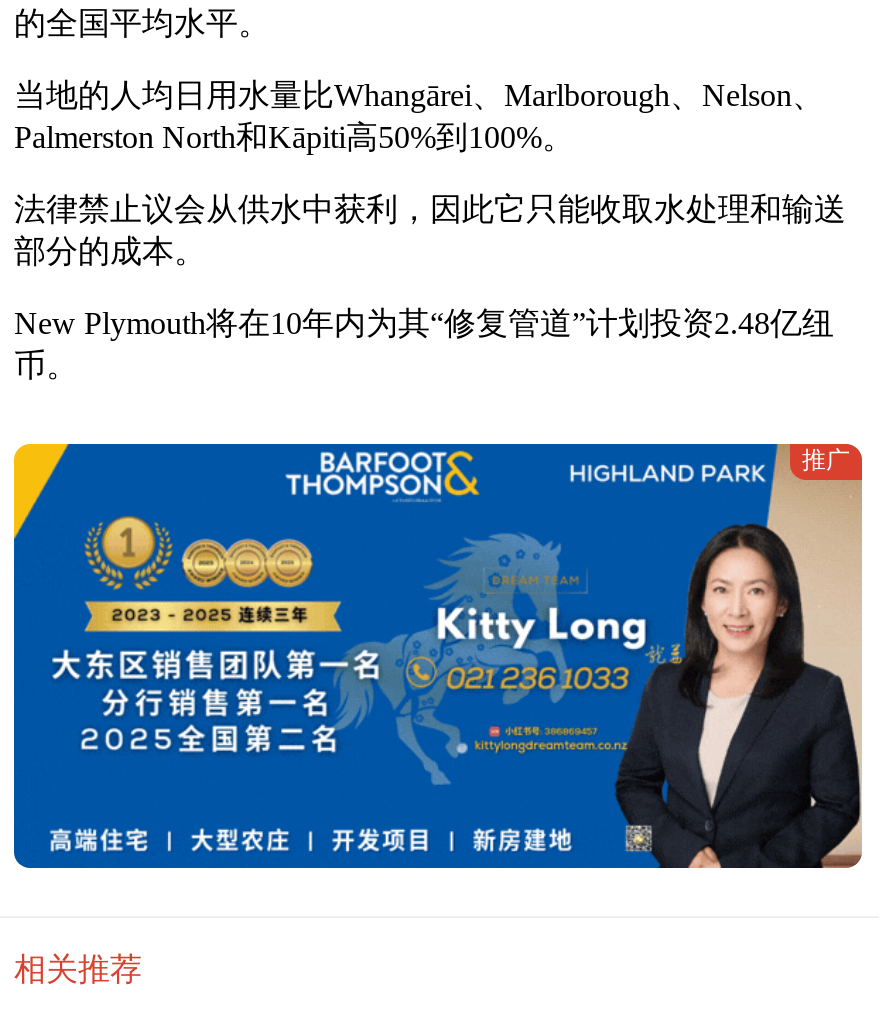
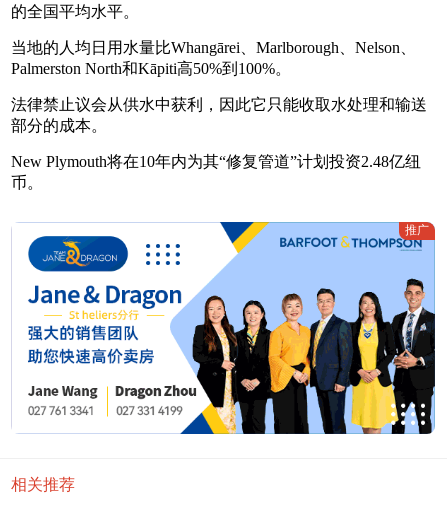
- [image]
+ [image]
